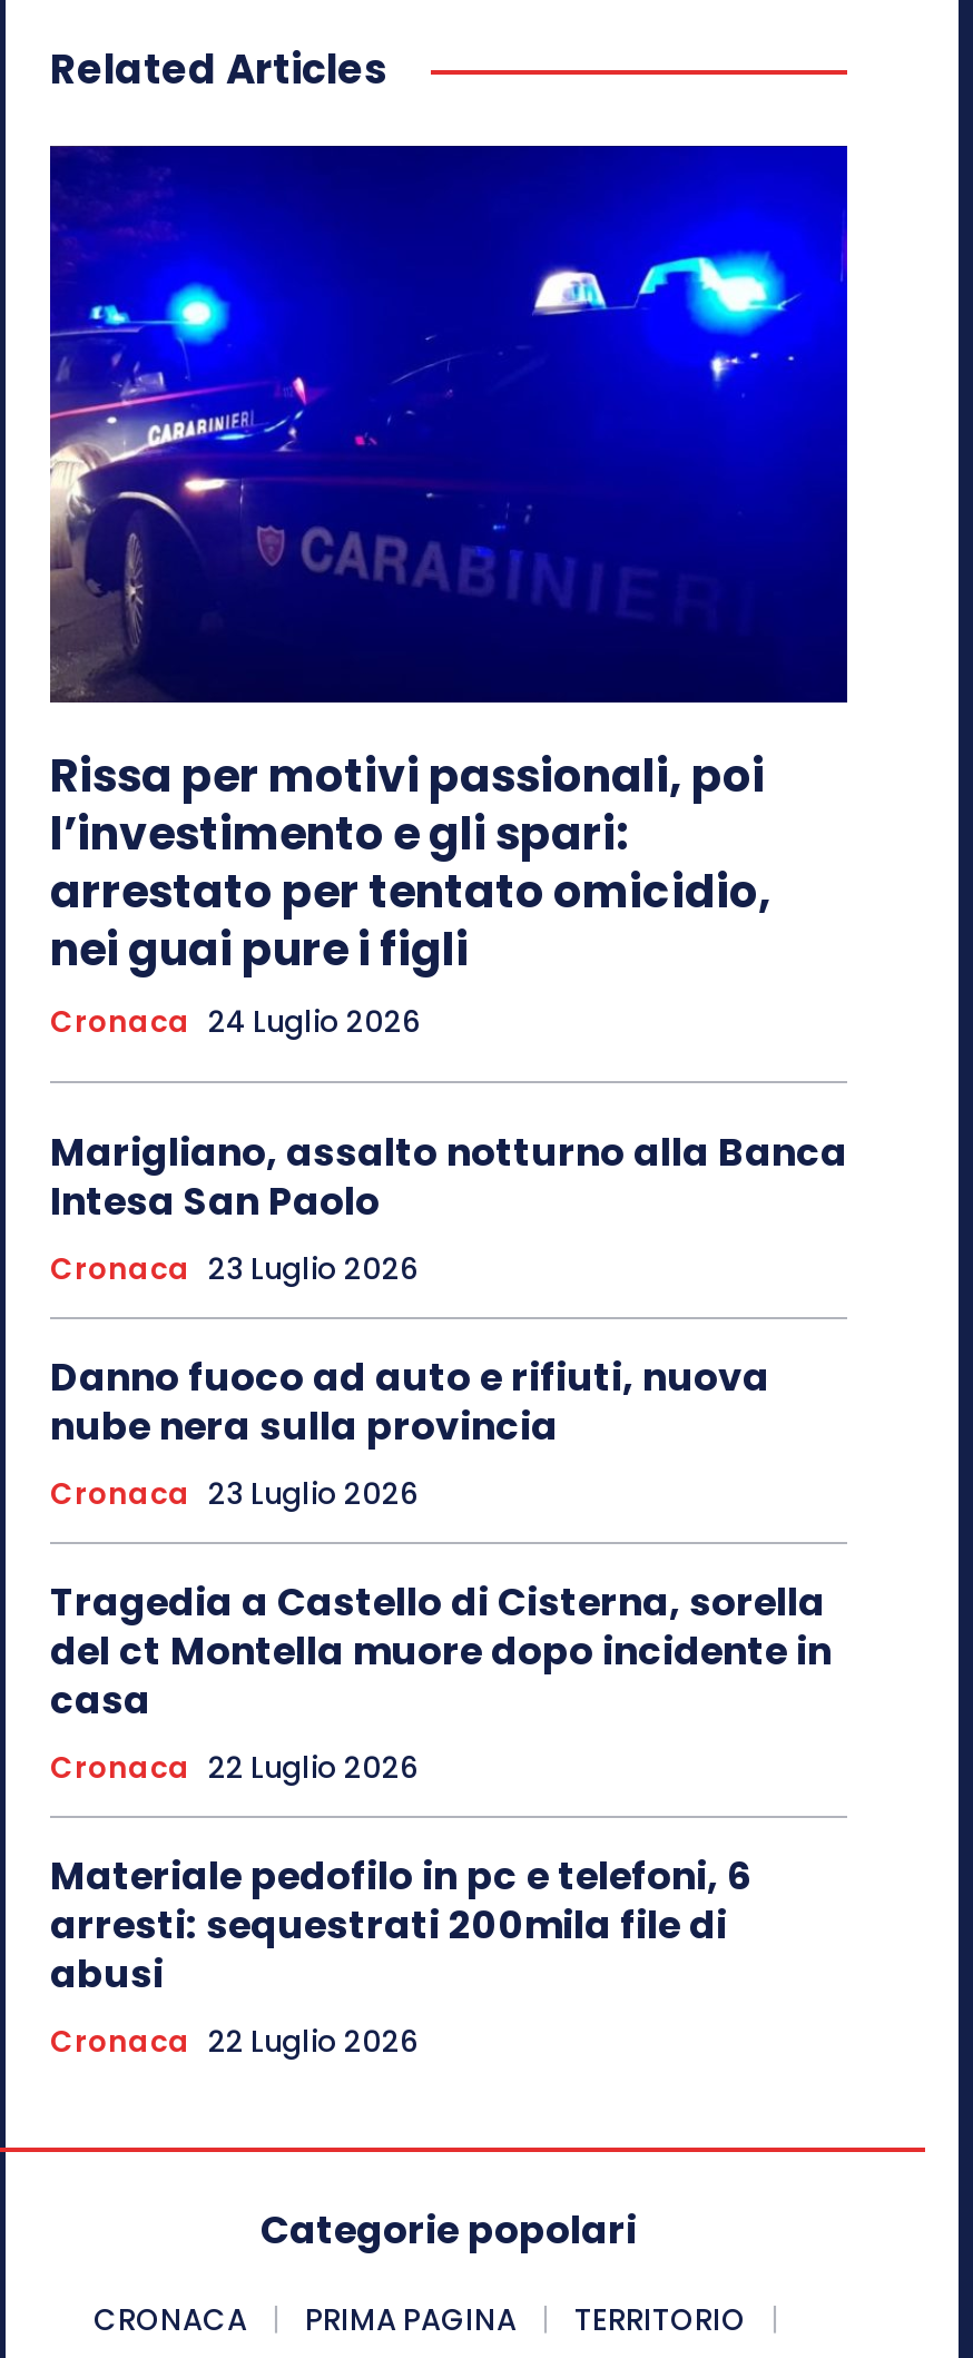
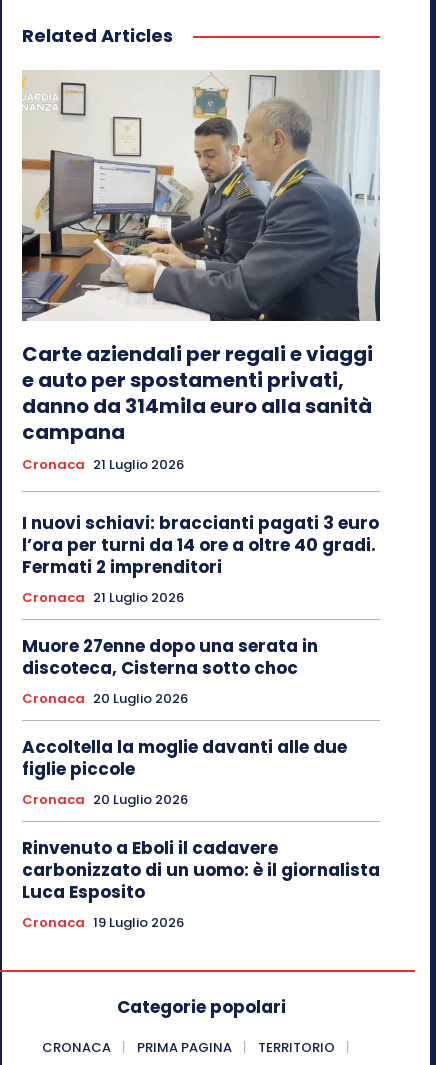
- [image]
- Rissa per motivi passionali, poi
- l’investimento e gli spari:
- arrestato per tentato omicidio,
- nei guai pure i figli
- Cronaca 24 Luglio 2026
+ [image]
+ Carte aziendali per regali e viaggi
+ e auto per spostamenti privati,
+ danno da 314mila euro alla sanità
+ campana
+ Cronaca 21 Luglio 2026

- Marigliano, assalto notturno alla Banca
- Intesa San Paolo
- Cronaca 23 Luglio 2026
+ I nuovi schiavi: braccianti pagati 3 euro
+ l’ora per turni da 14 ore a oltre 40 gradi.
+ Fermati 2 imprenditori
+ Cronaca 21 Luglio 2026

- Danno fuoco ad auto e rifiuti, nuova
- nube nera sulla provincia
- Cronaca 23 Luglio 2026
+ Muore 27enne dopo una serata in
+ discoteca, Cisterna sotto choc
+ Cronaca 20 Luglio 2026

- Tragedia a Castello di Cisterna, sorella
- del ct Montella muore dopo incidente in
- casa
- Cronaca 22 Luglio 2026
+ Accoltella la moglie davanti alle due
+ figlie piccole
+ Cronaca 20 Luglio 2026

- Materiale pedofilo in pc e telefoni, 6
- arresti: sequestrati 200mila file di
- abusi
- Cronaca 22 Luglio 2026
+ Rinvenuto a Eboli il cadavere
+ carbonizzato di un uomo: è il giornalista
+ Luca Esposito
+ Cronaca 19 Luglio 2026
